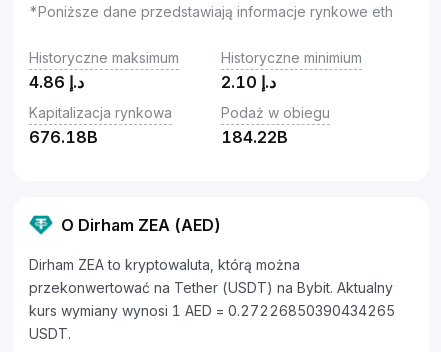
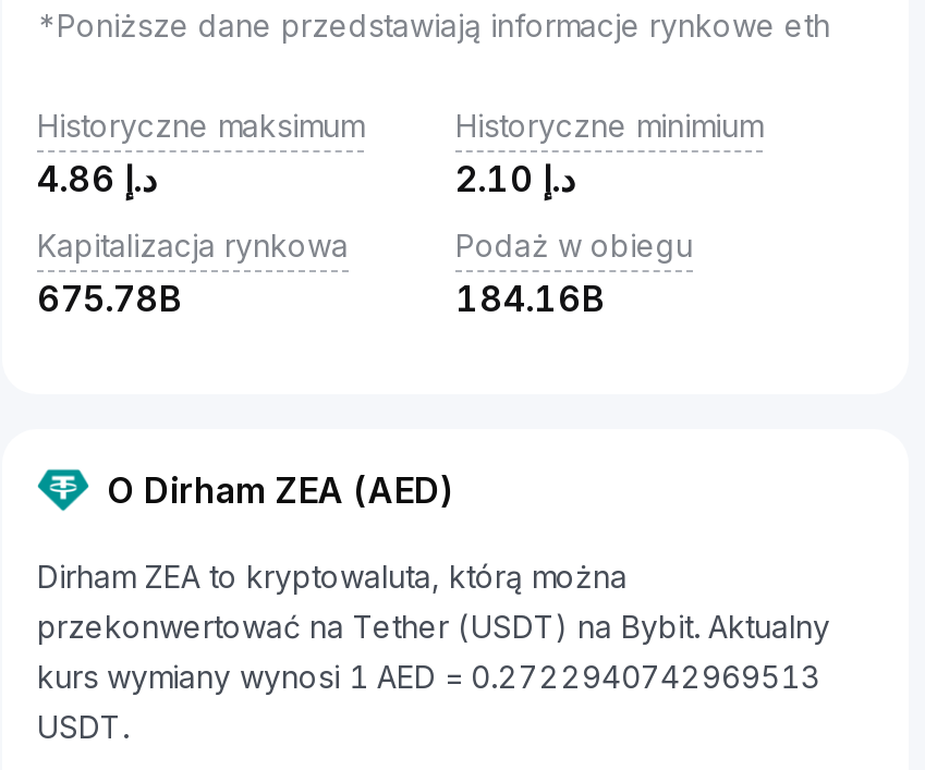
- 676.18B
+ 675.78B

- 184.22B
+ 184.16B

- kurs wymiany wynosi 1 AED = 0.27226850390434265
+ kurs wymiany wynosi 1 AED = 0.2722940742969513
